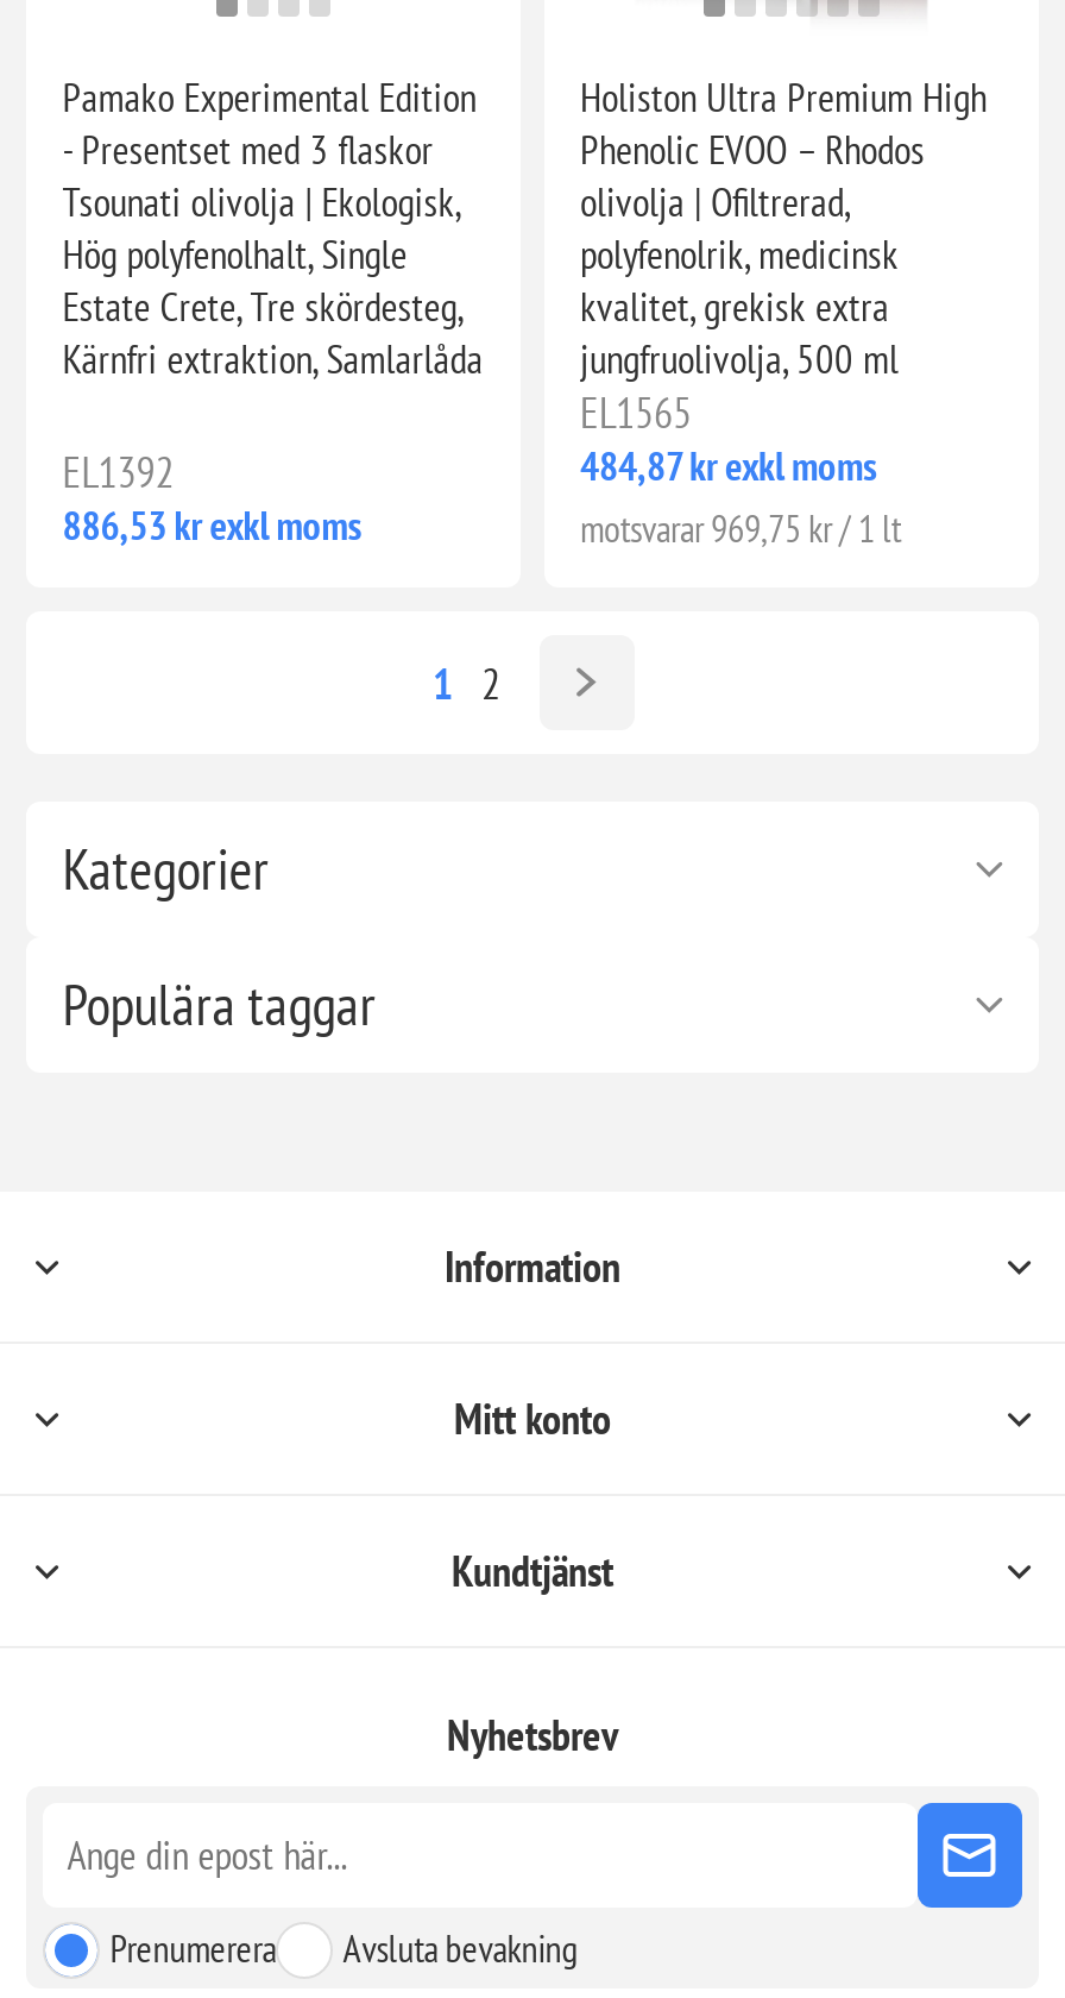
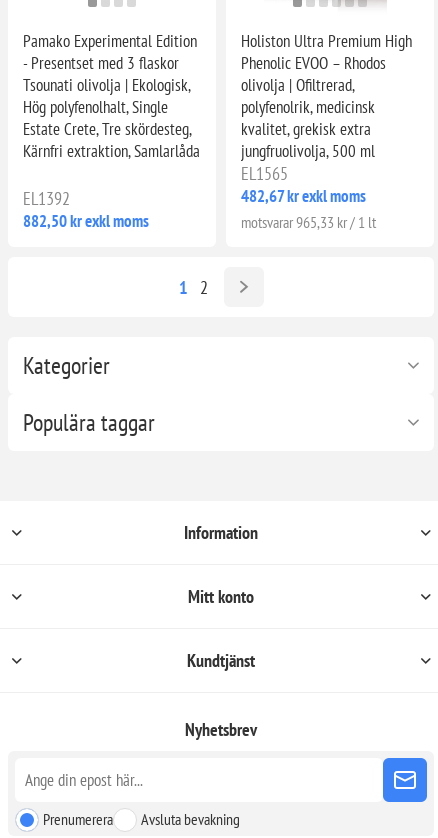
- 484,87 kr exkl moms
+ 482,67 kr exkl moms

- 886,53 kr exkl moms
+ 882,50 kr exkl moms

- motsvarar 969,75 kr / 1 lt
+ motsvarar 965,33 kr / 1 lt
